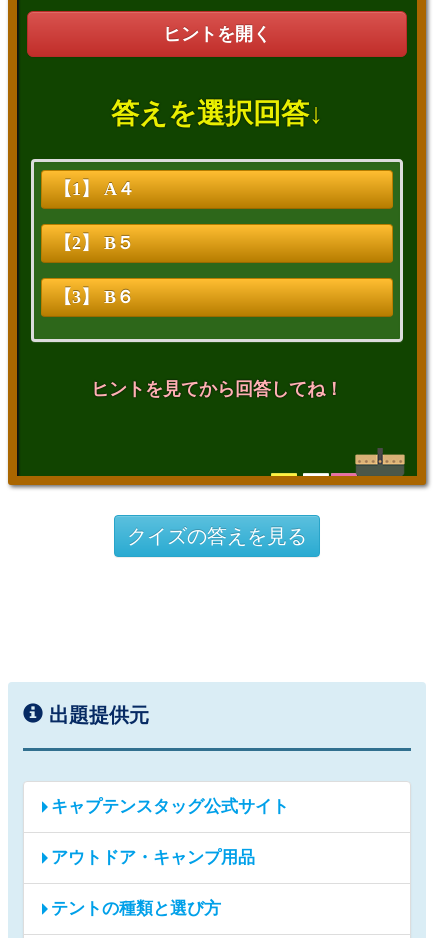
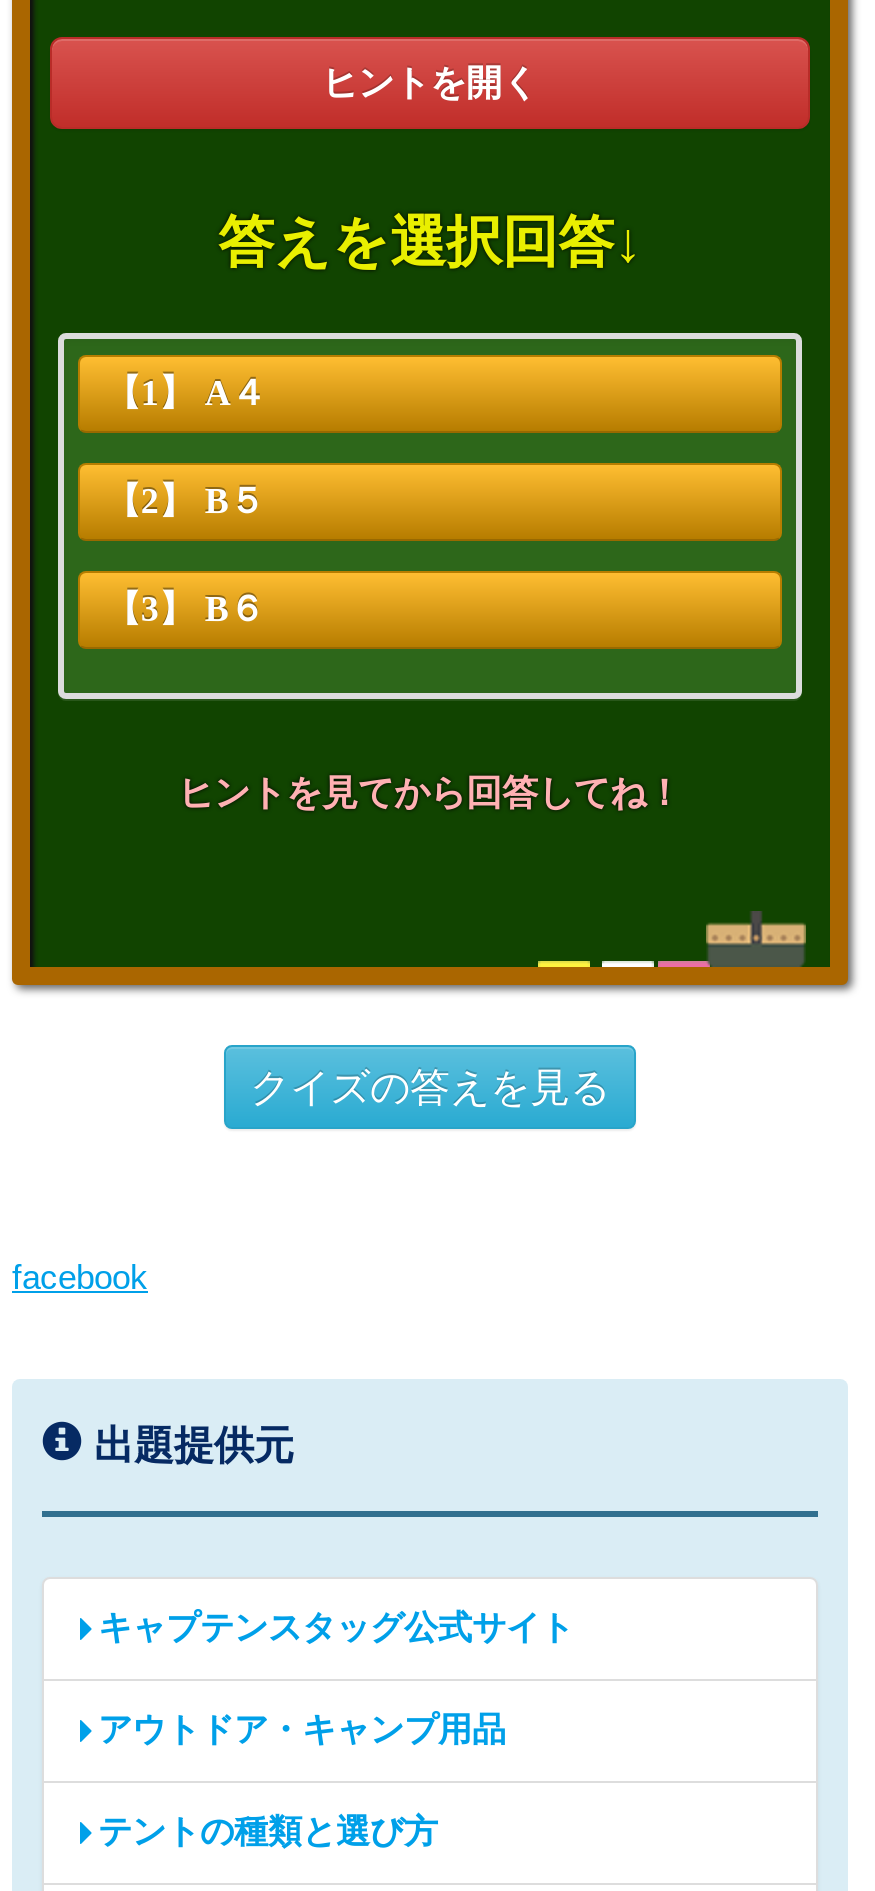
+ facebook
